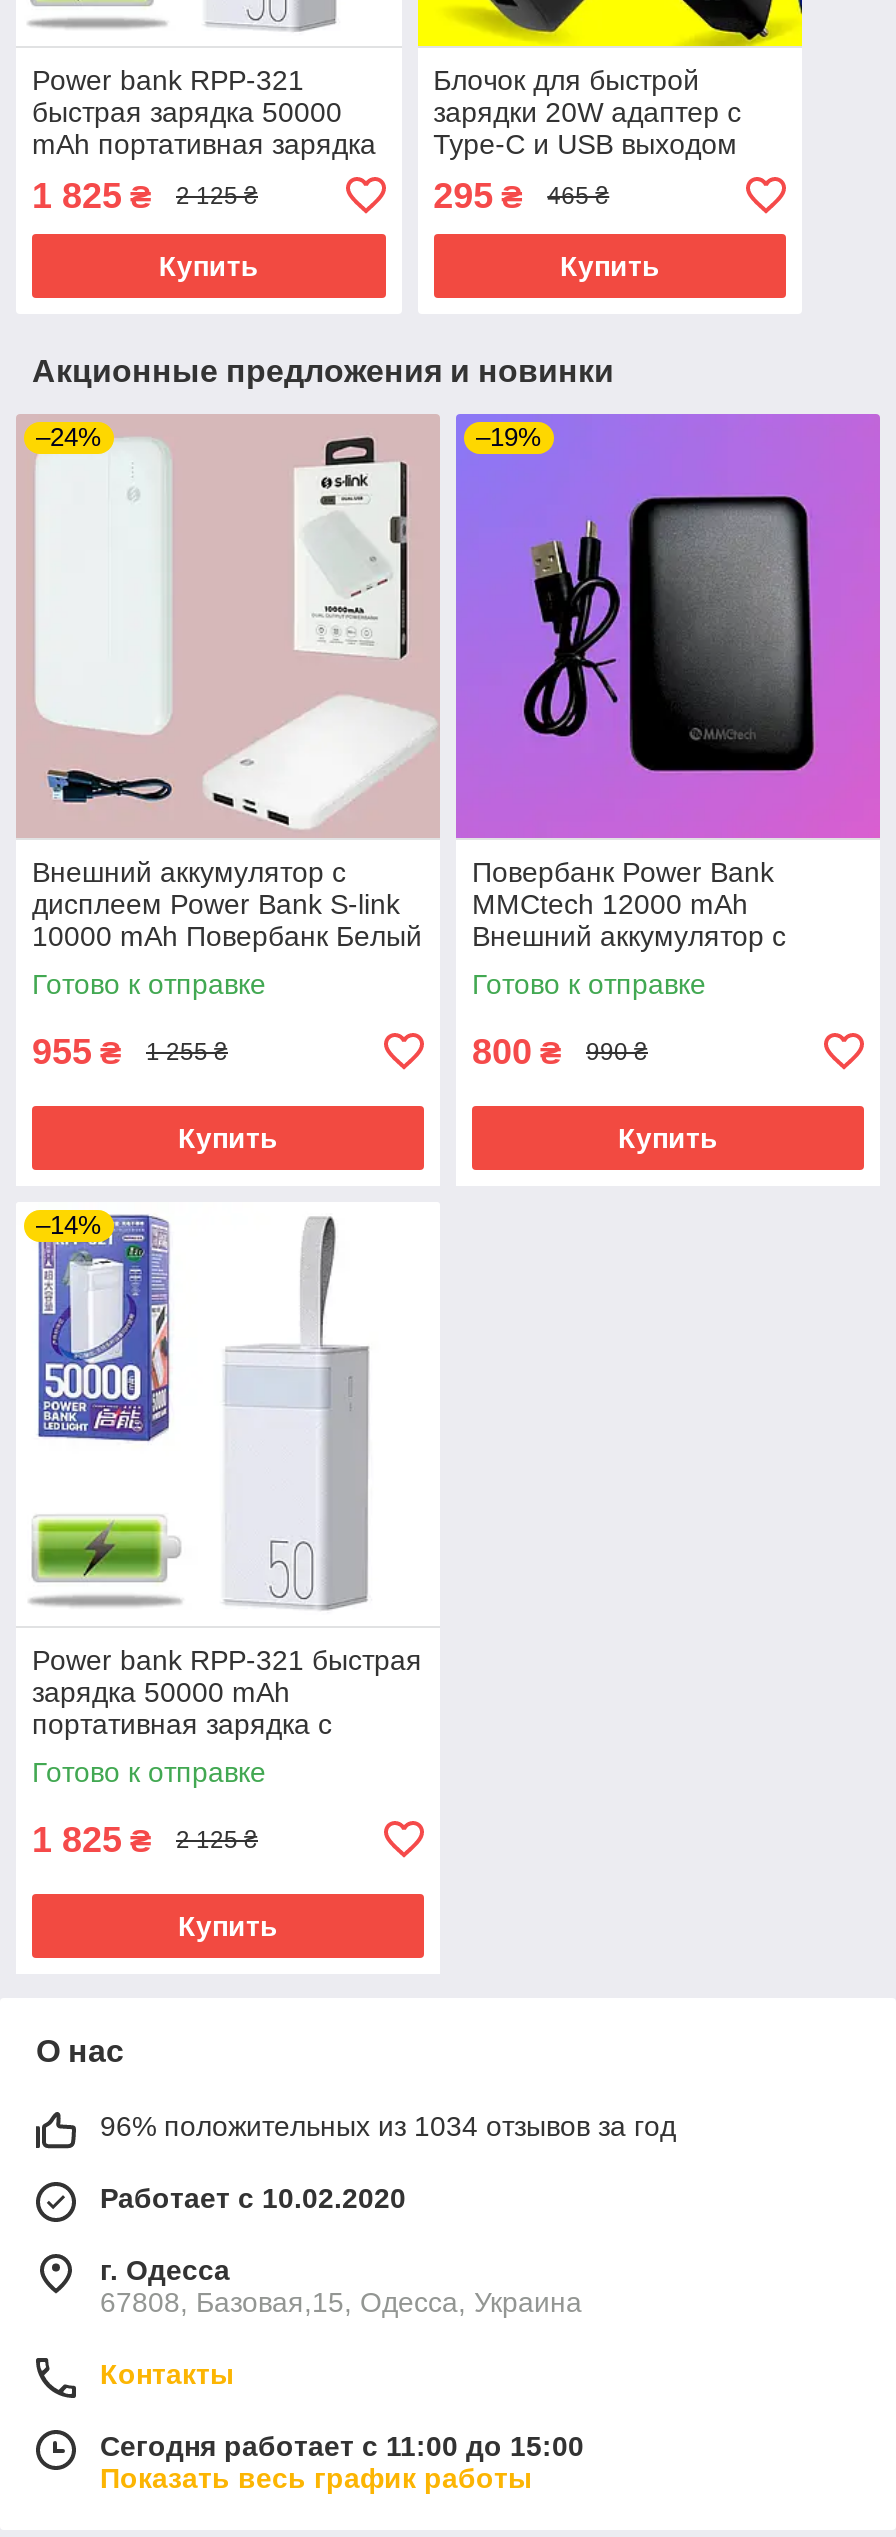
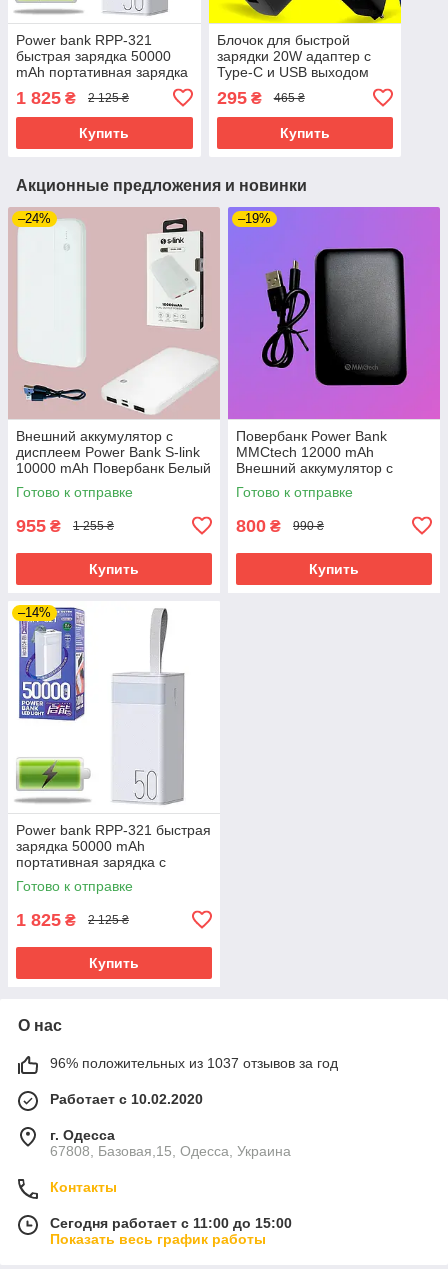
- 96% положительных из 1034 отзывов за год
+ 96% положительных из 1037 отзывов за год
